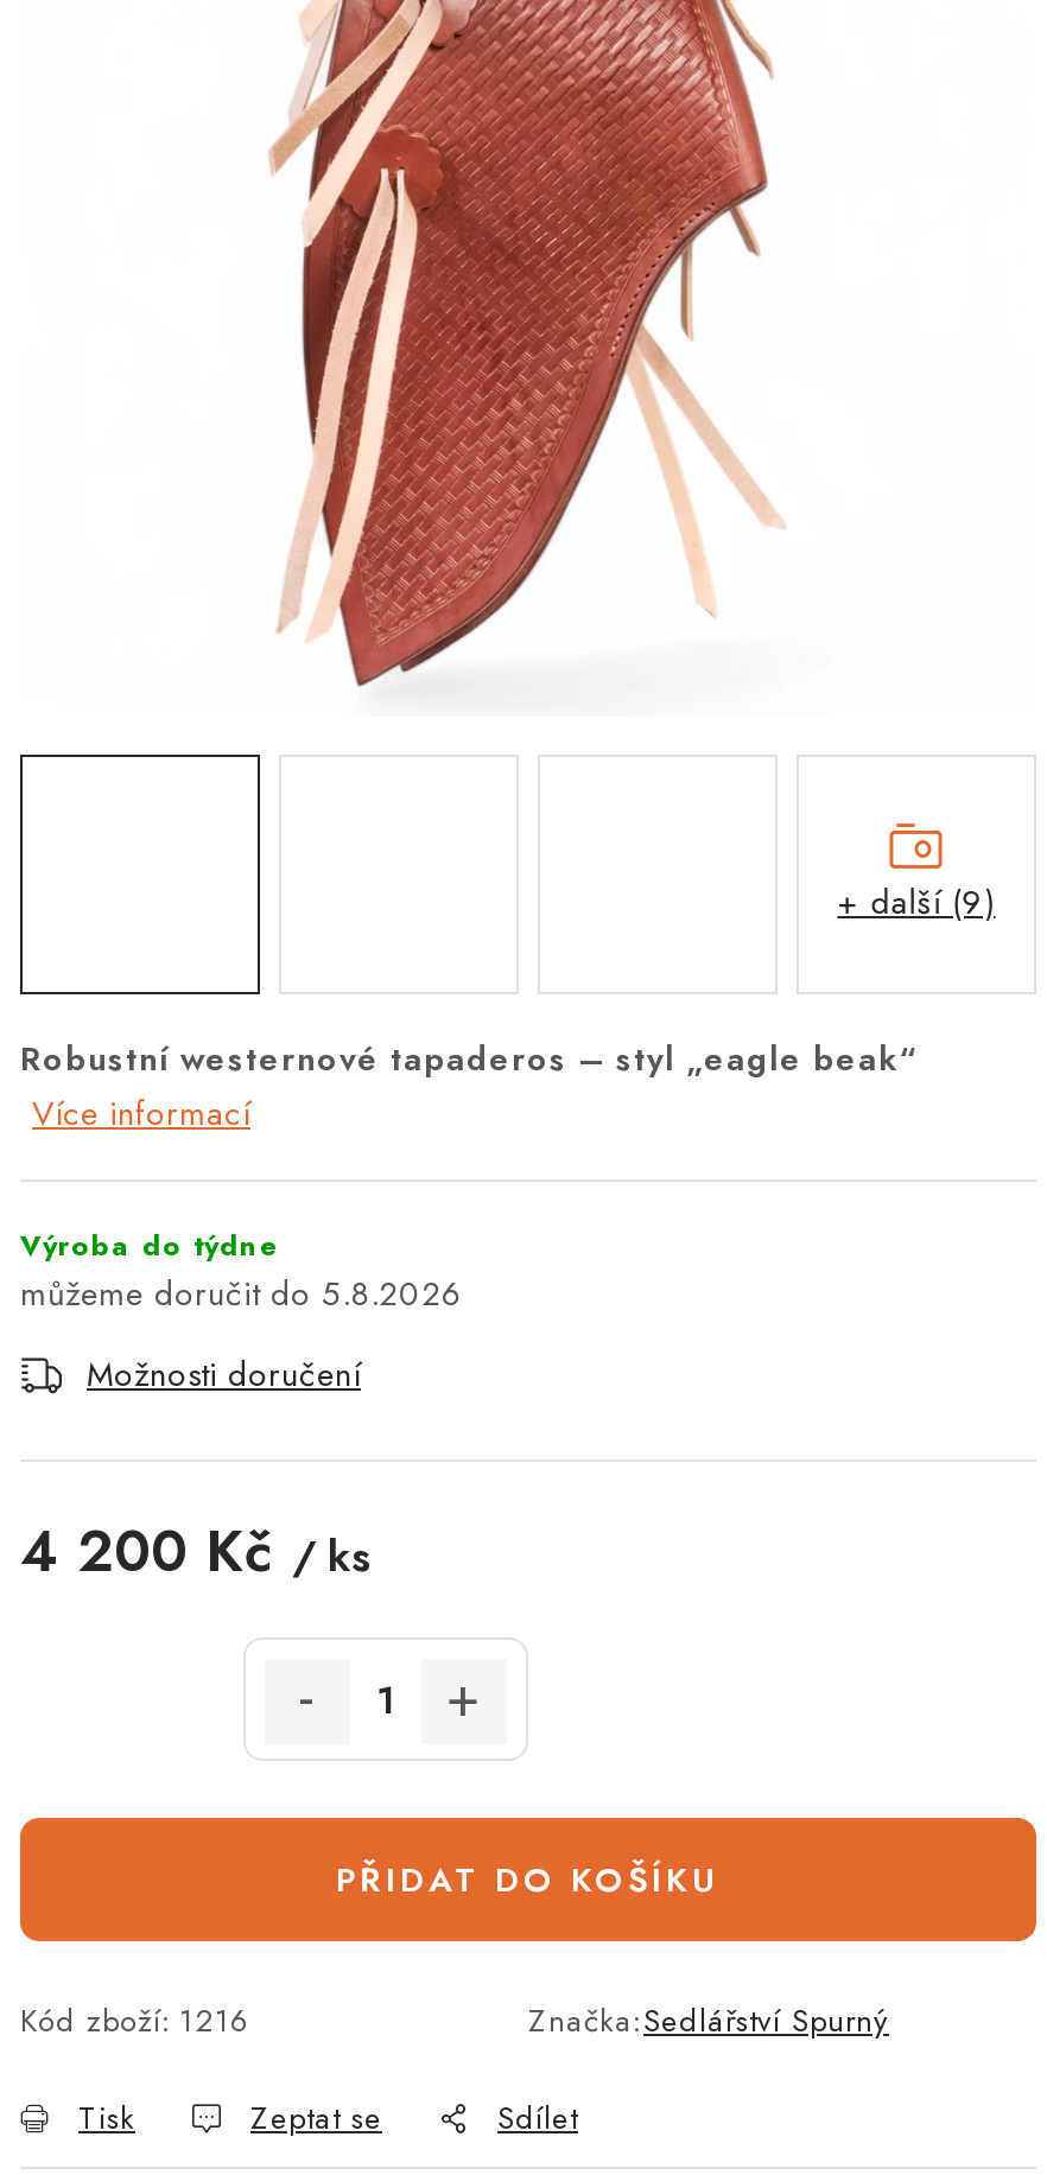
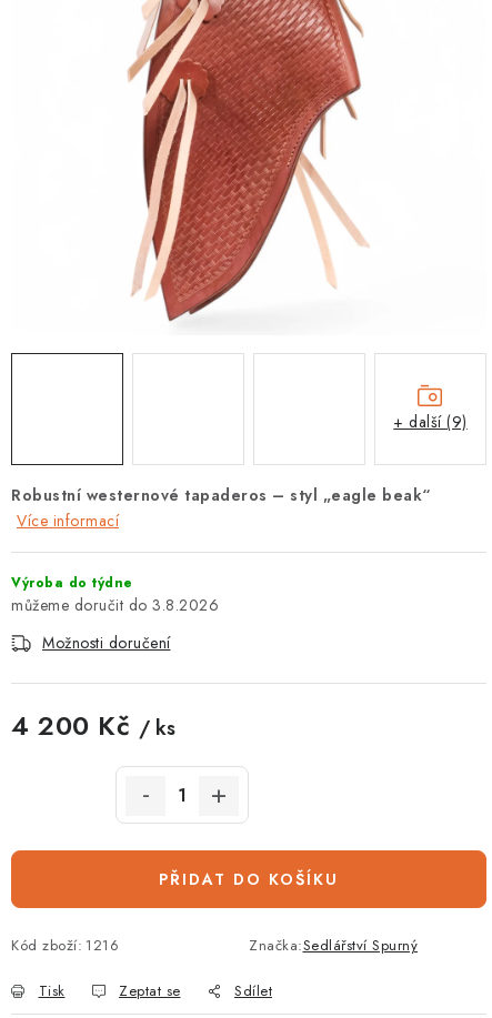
- 5.8.2026
+ 3.8.2026
